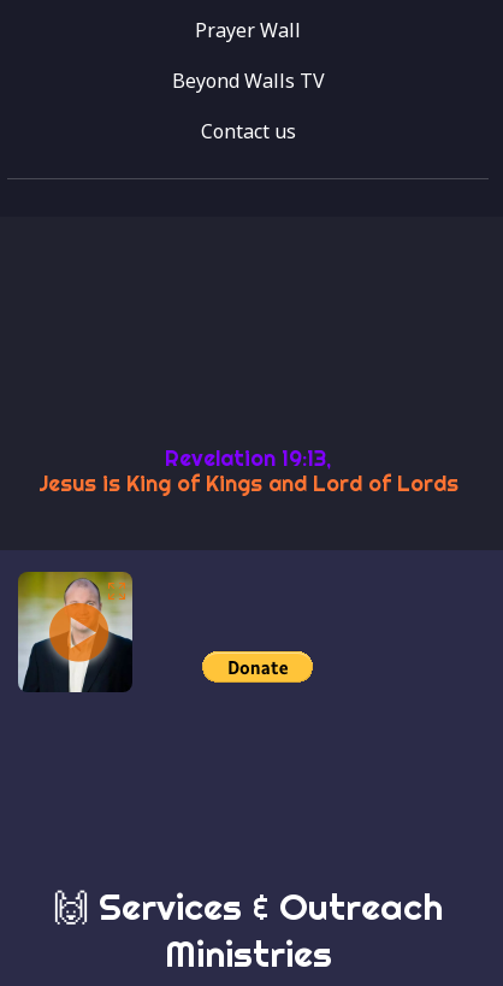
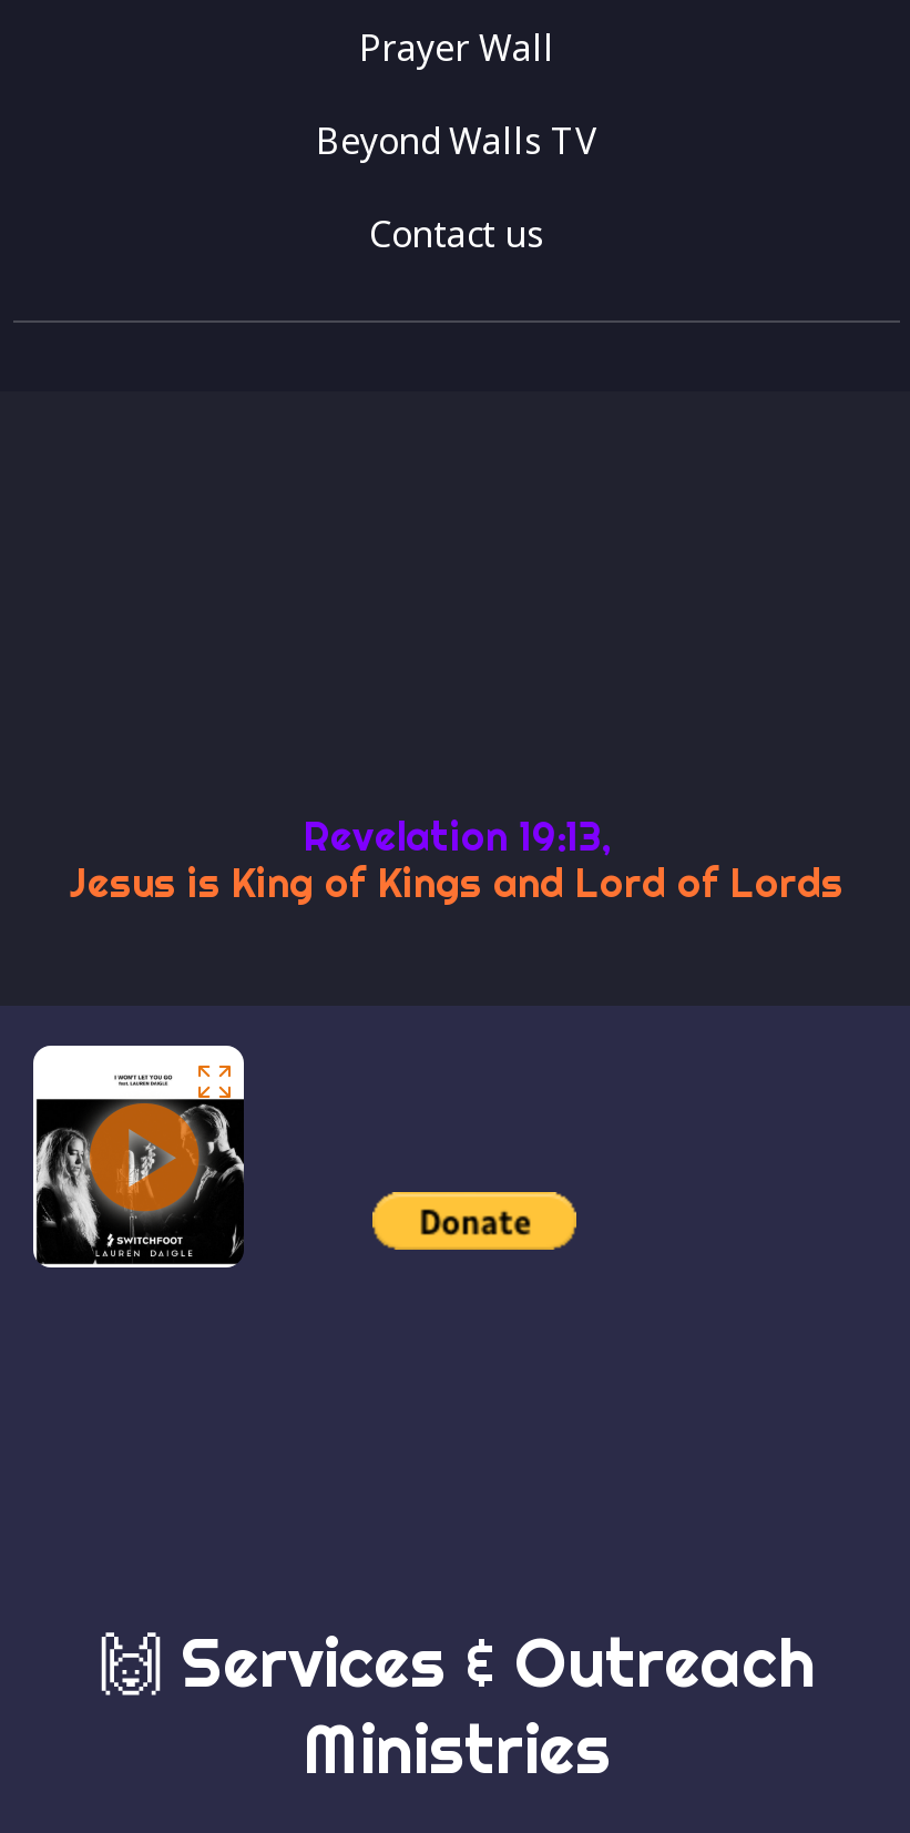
- [image]
+ [image]
